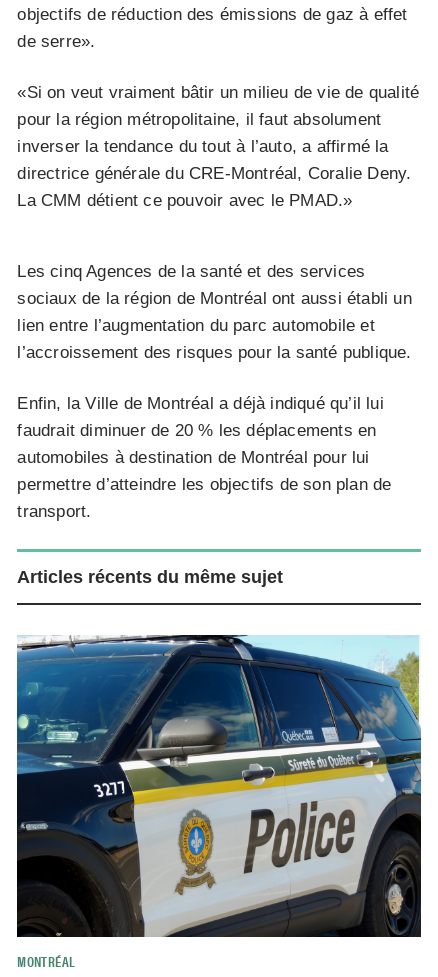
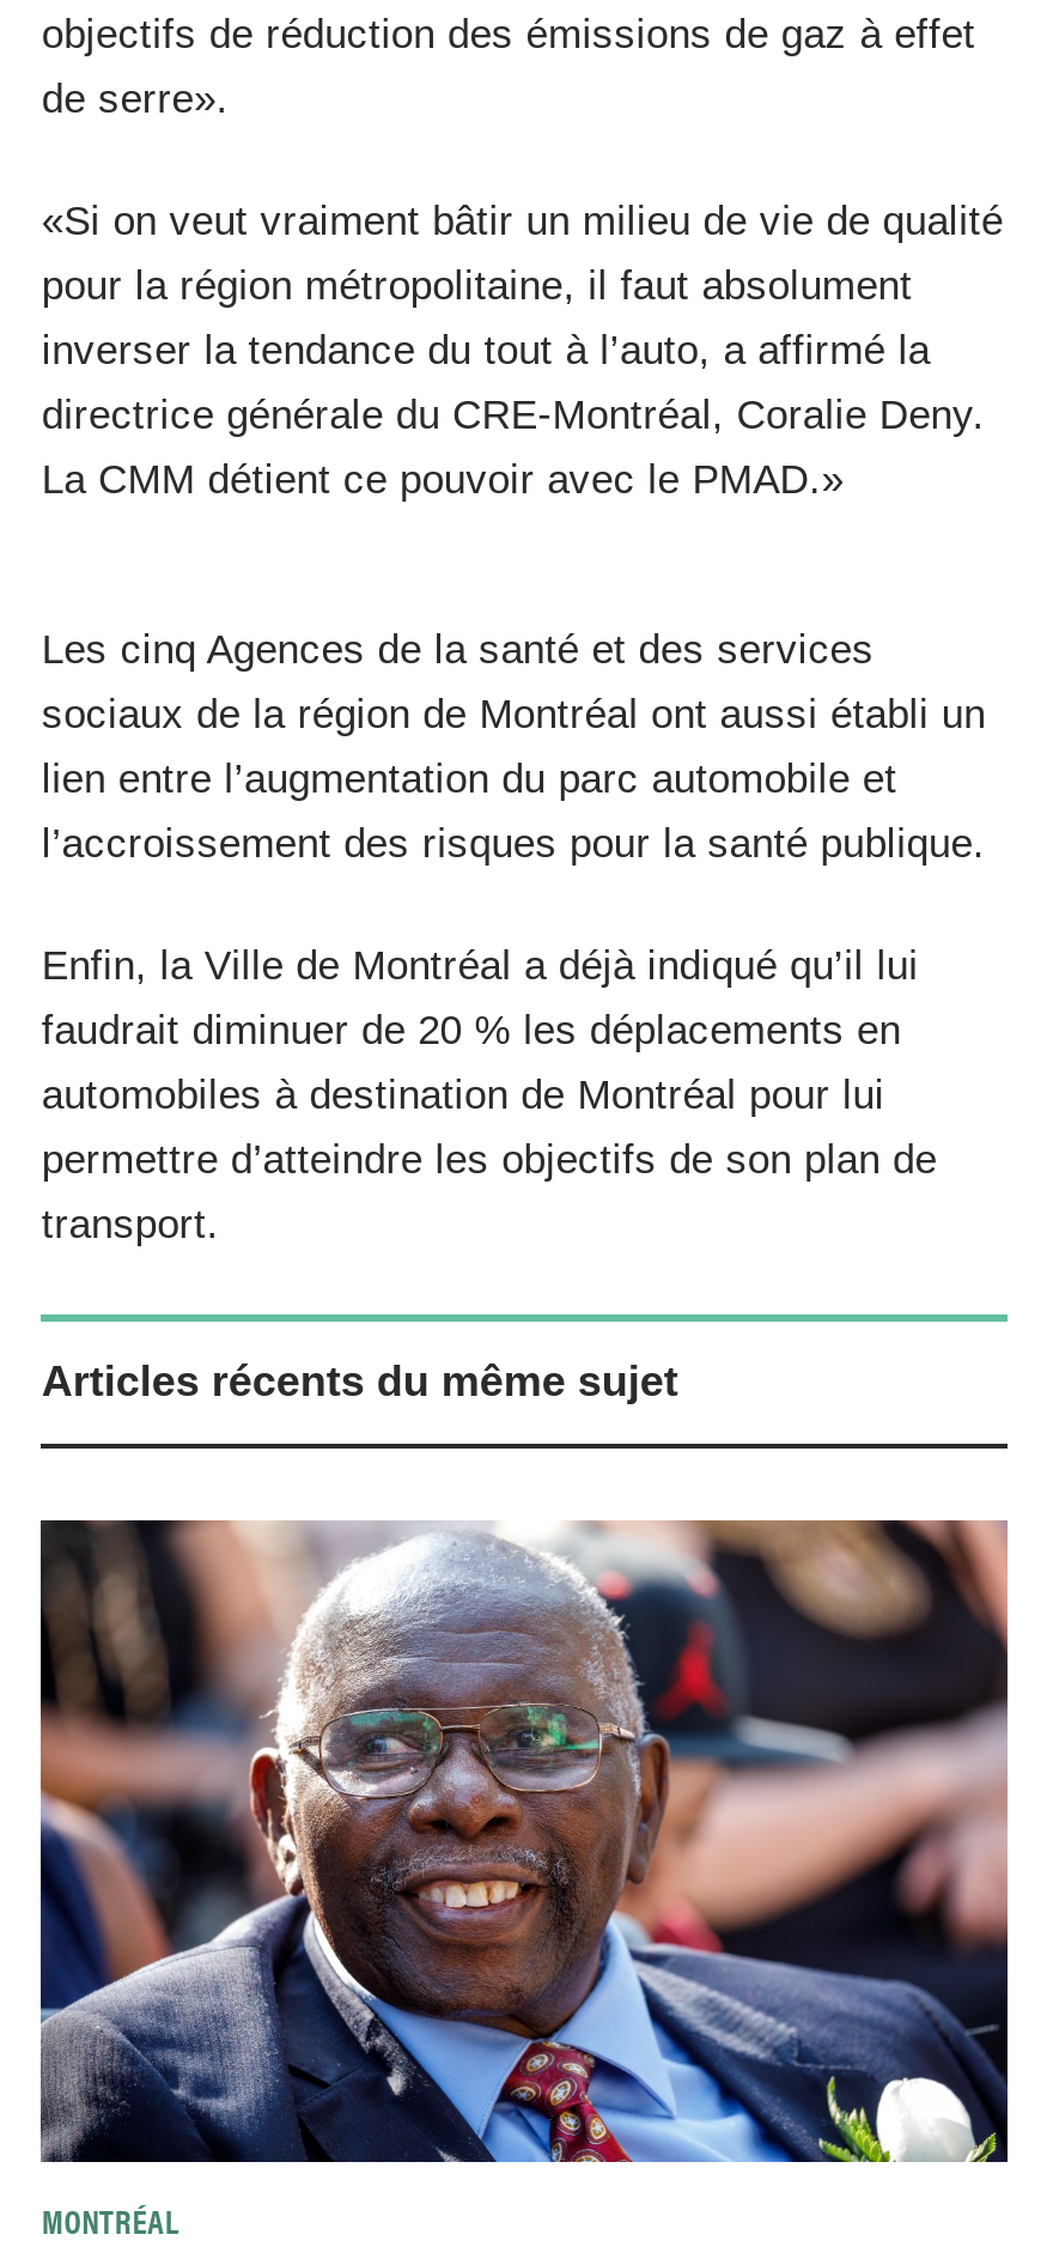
- [image]
+ [image]
